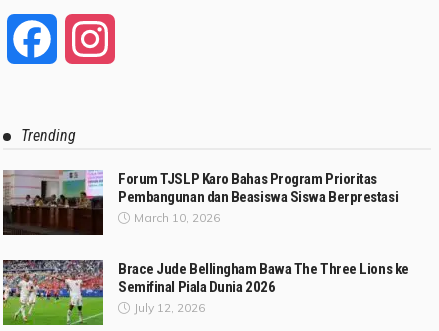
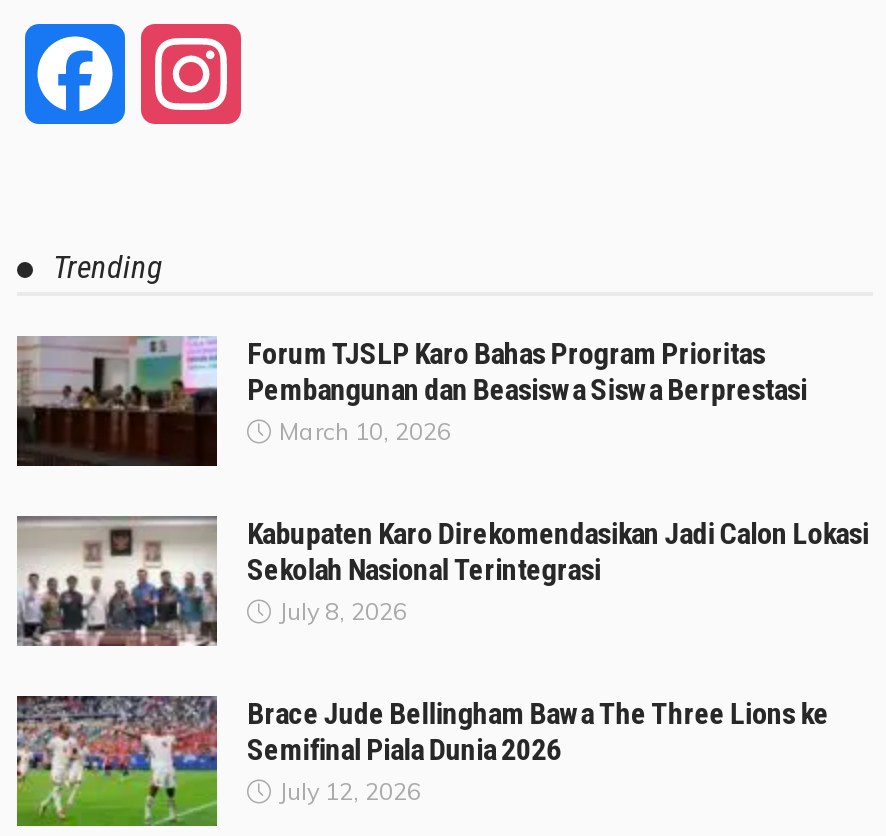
+ [image]
+ Kabupaten Karo Direkomendasikan Jadi Calon Lokasi
+ Sekolah Nasional Terintegrasi
+ July 8, 2026
